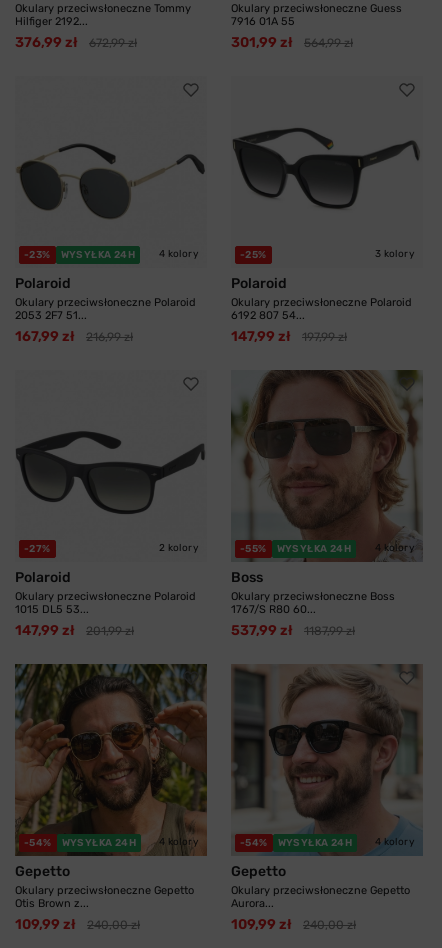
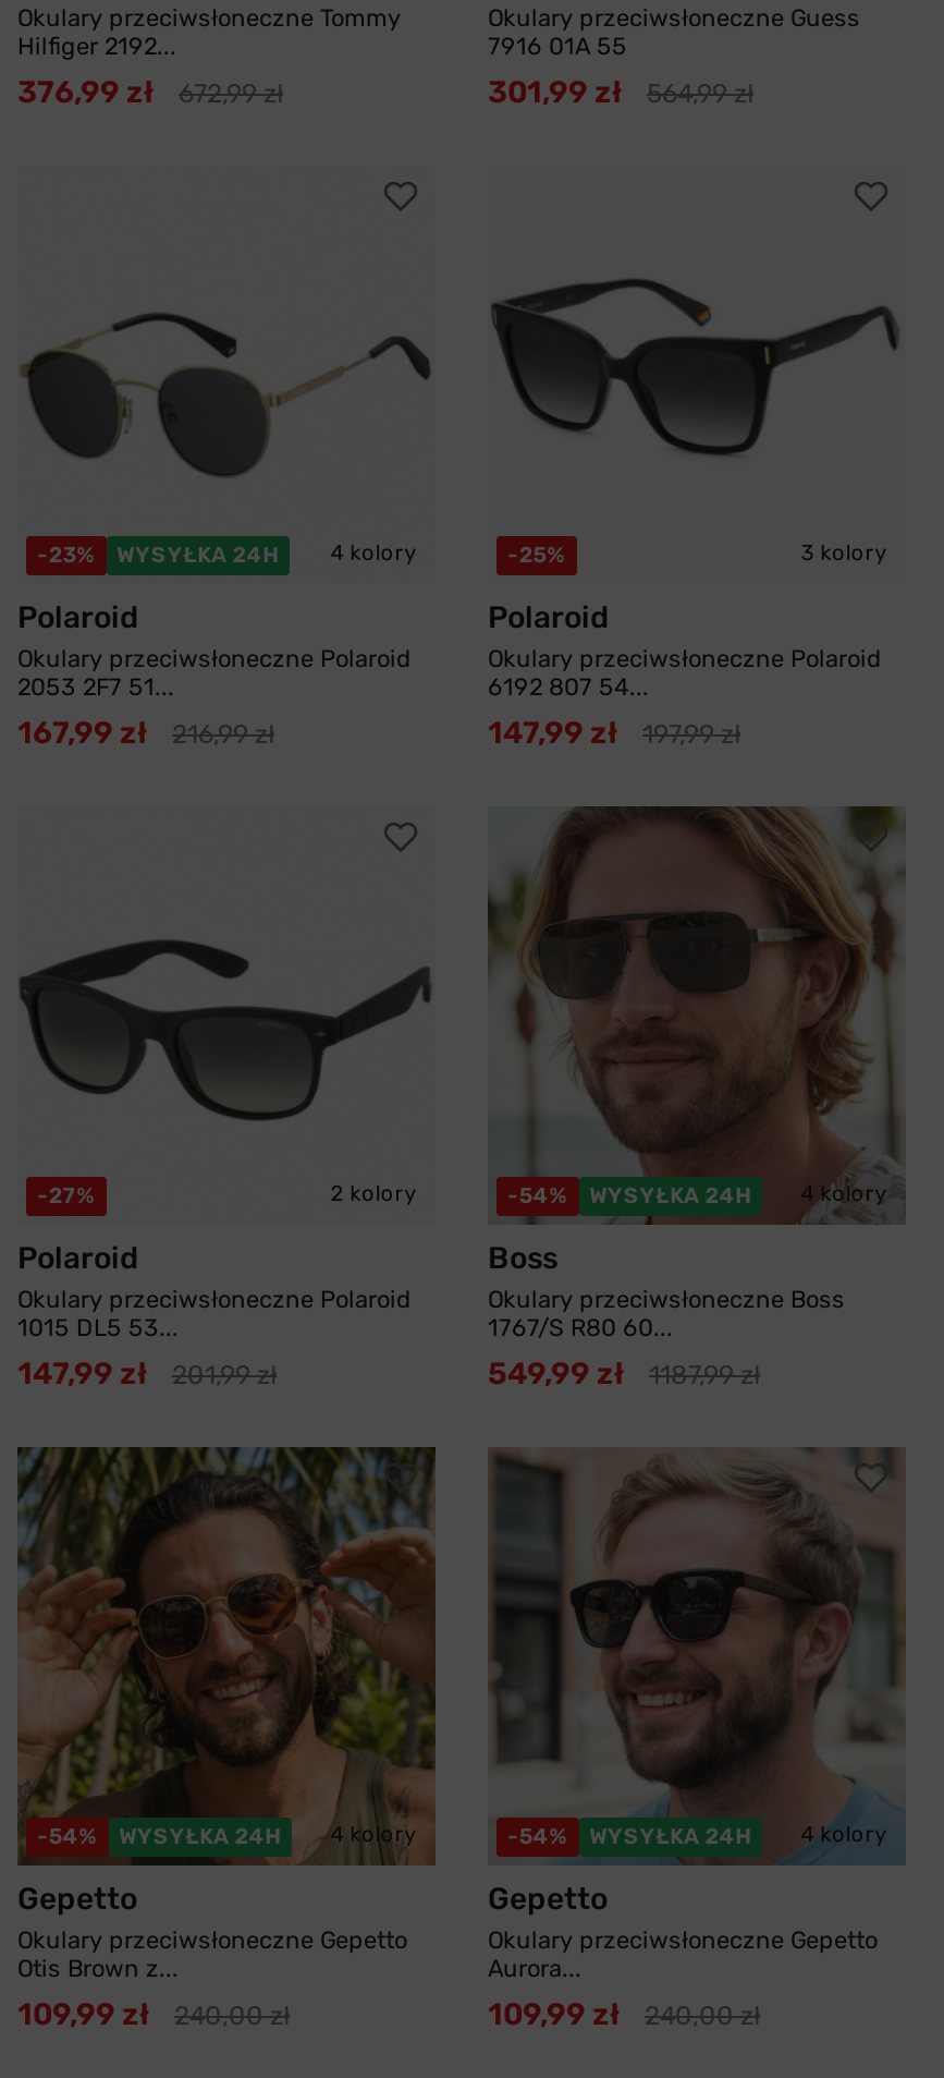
- -55%
+ -54%

- 537,99 zł
+ 549,99 zł
